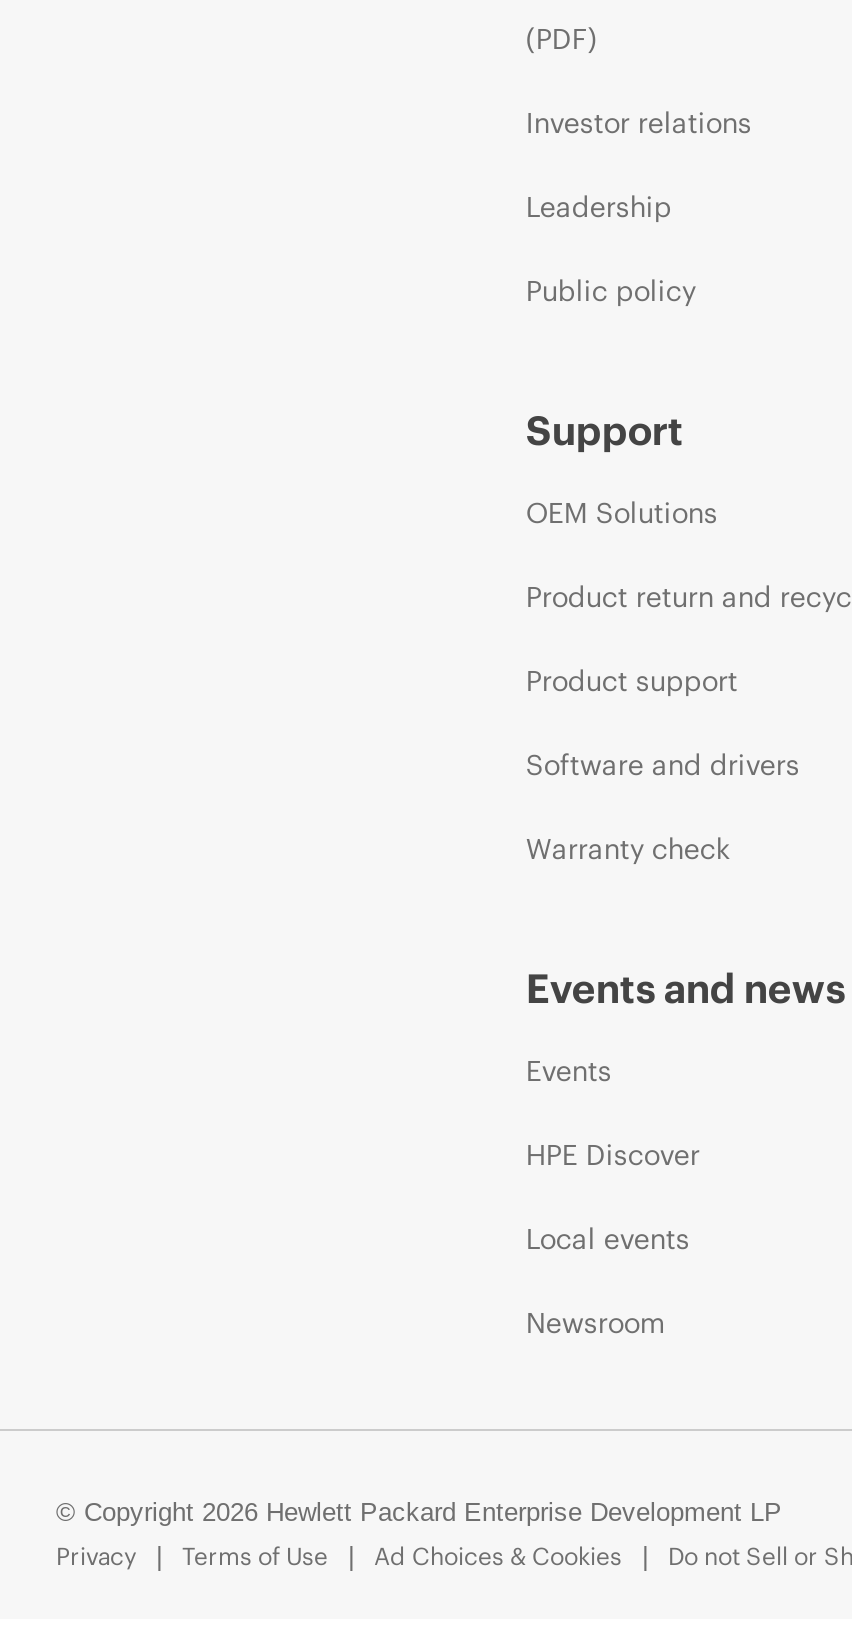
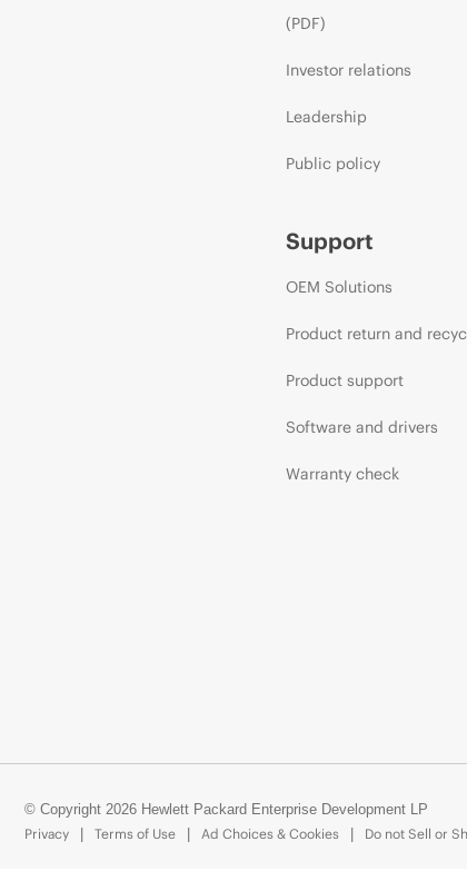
- Events and news
- Events
- HPE Discover
- Local events
- Newsroom
